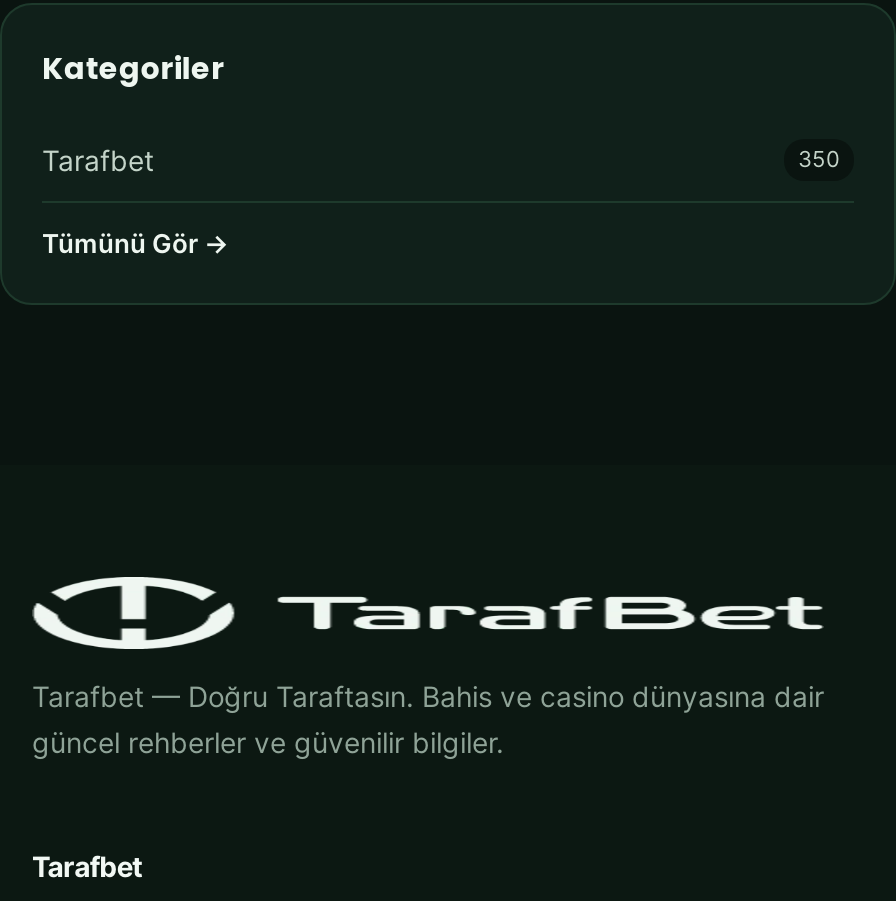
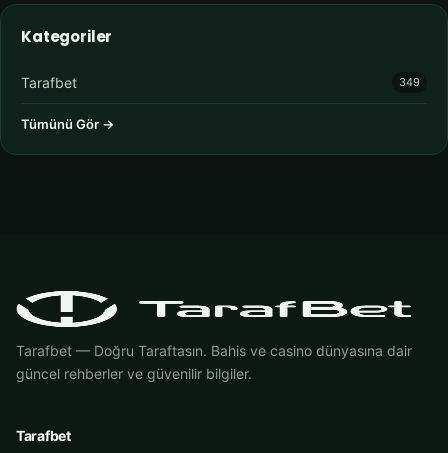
- 350
+ 349
